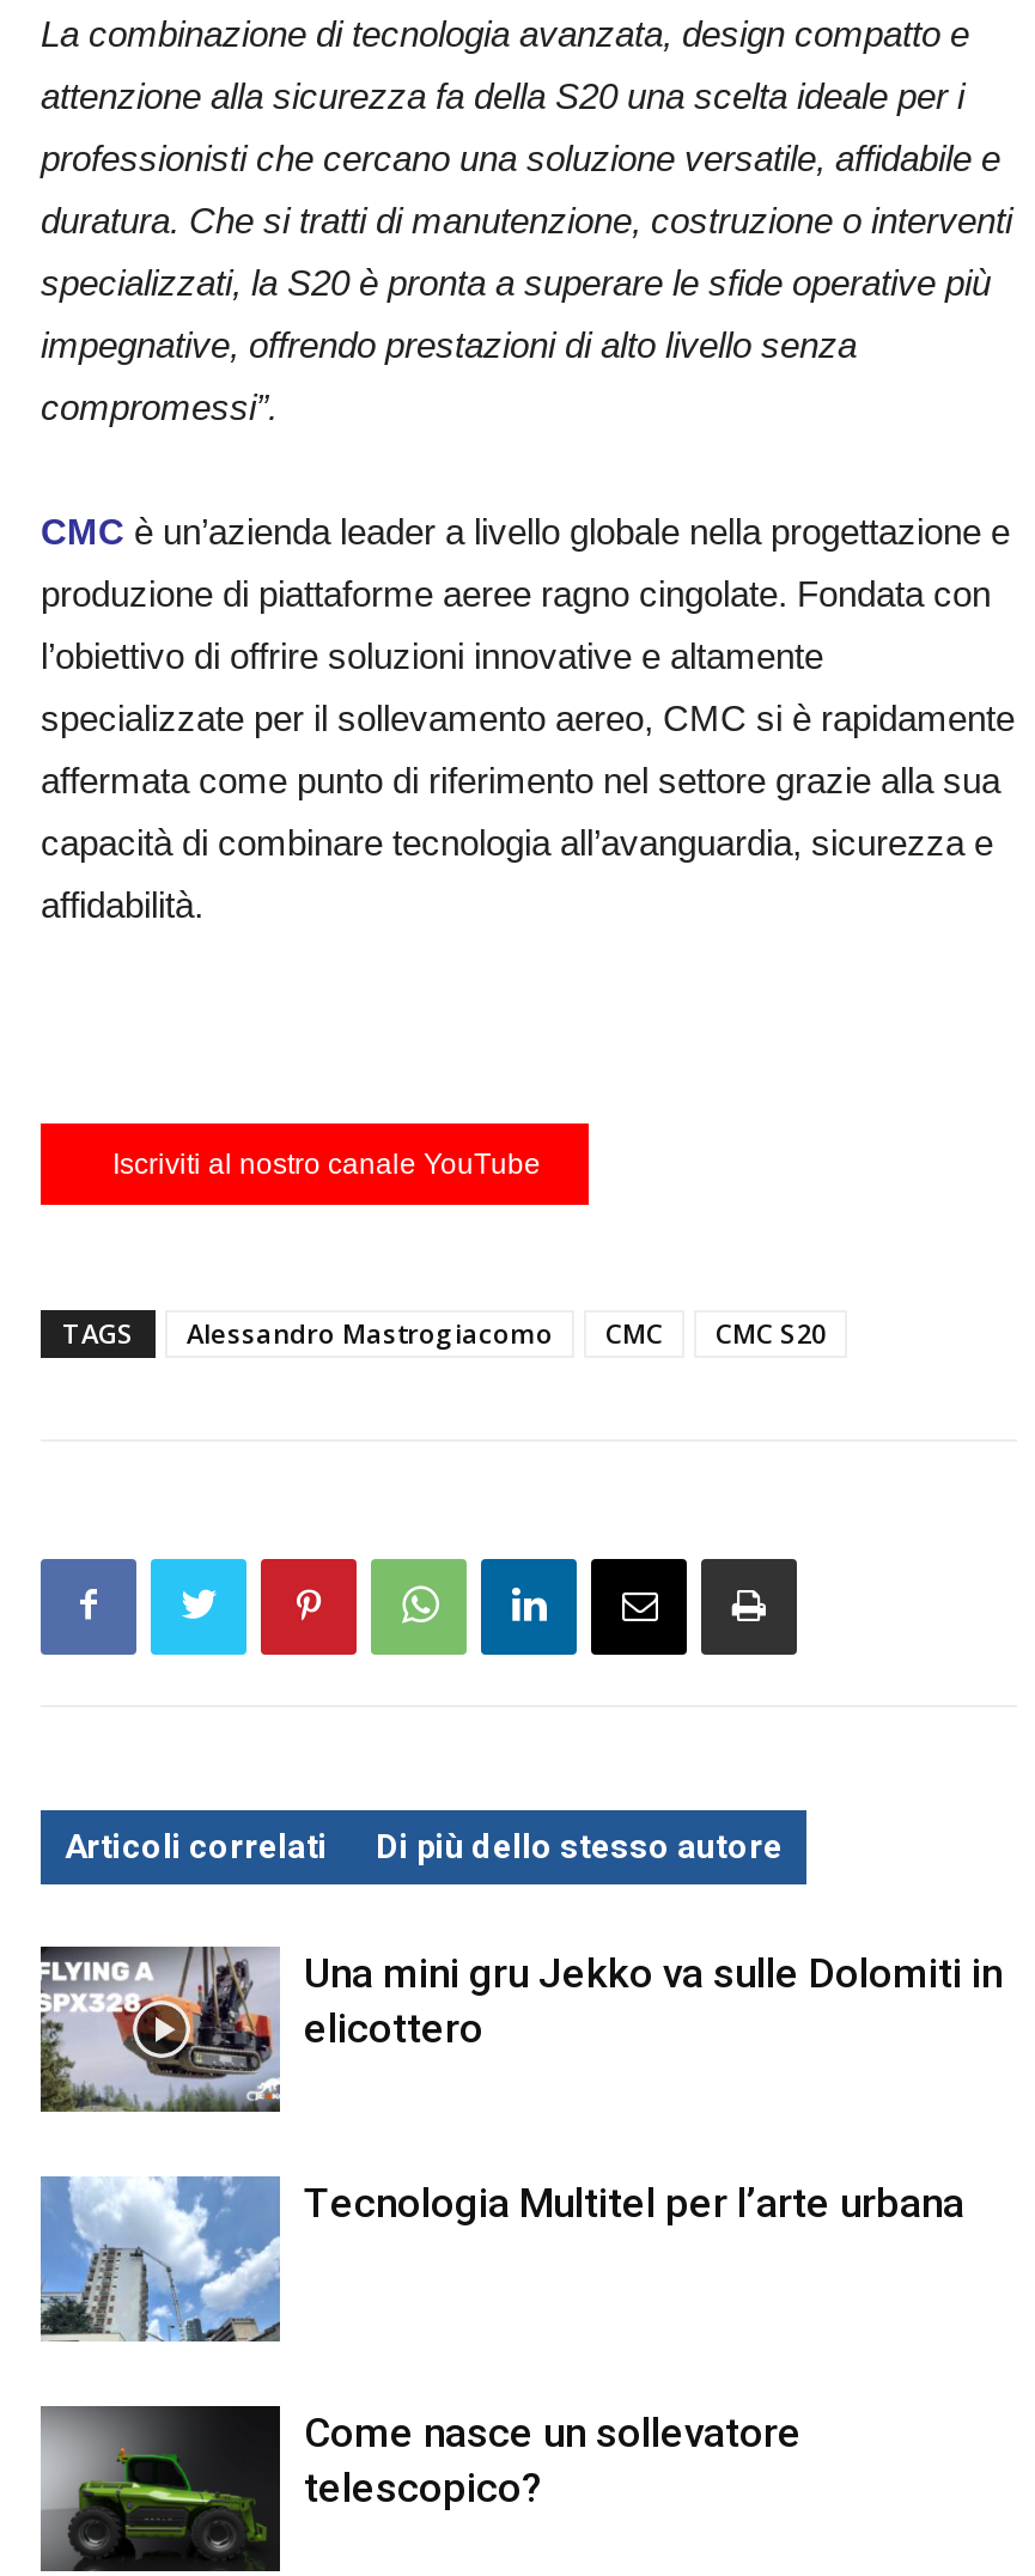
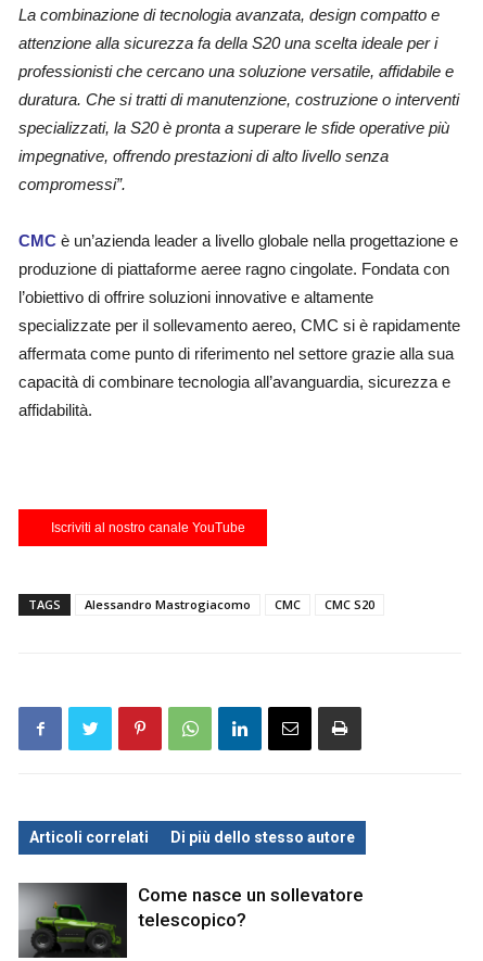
- [image]
- Una mini gru Jekko va sulle Dolomiti in
- elicottero

- [image]
- Tecnologia Multitel per l’arte urbana
